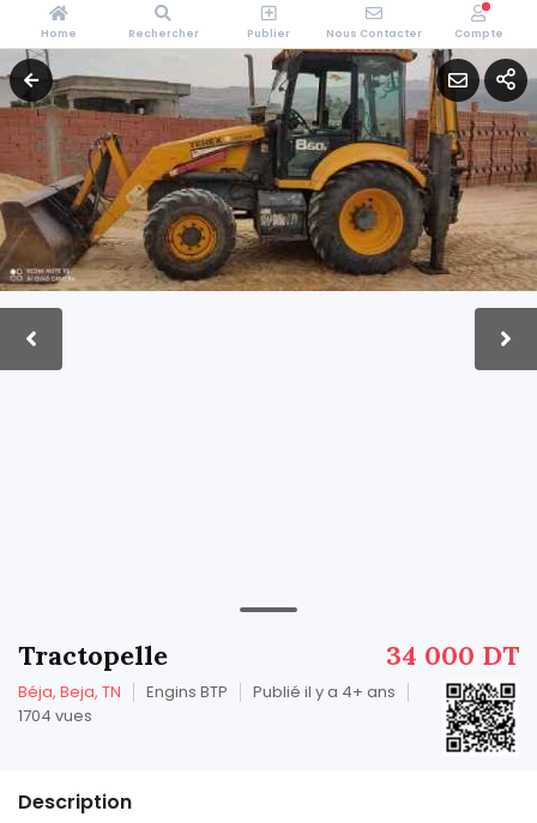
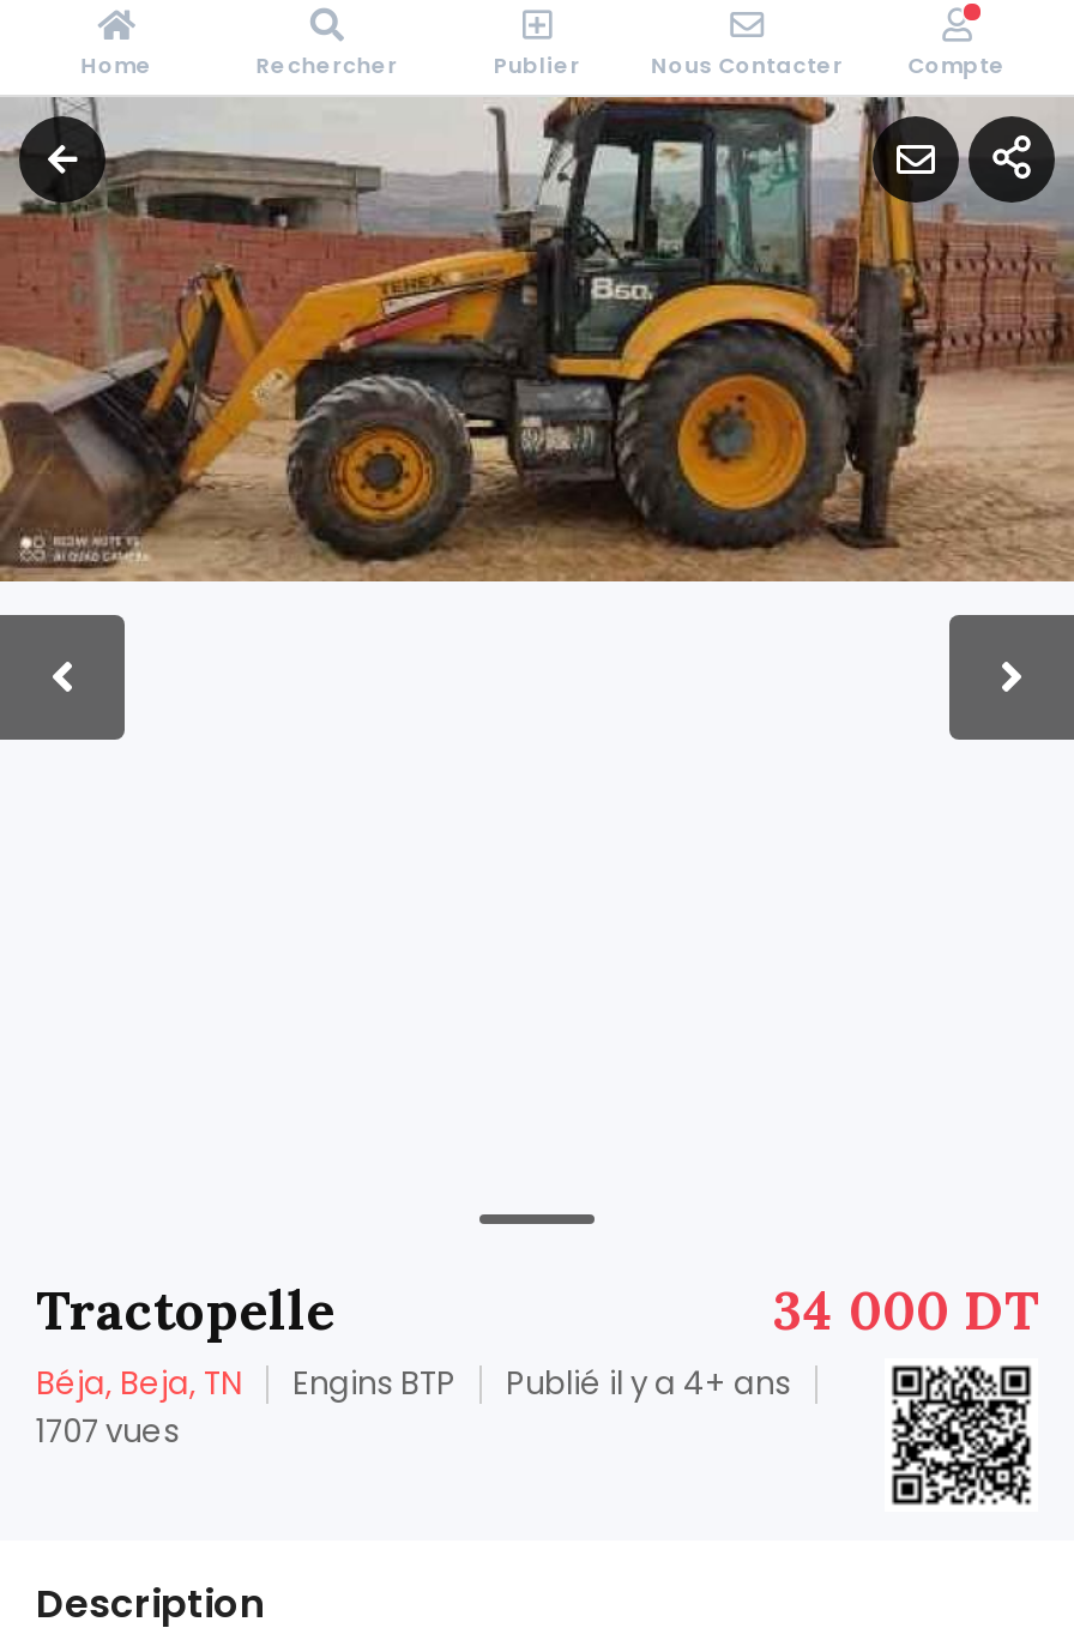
- 1704 vues
+ 1707 vues
